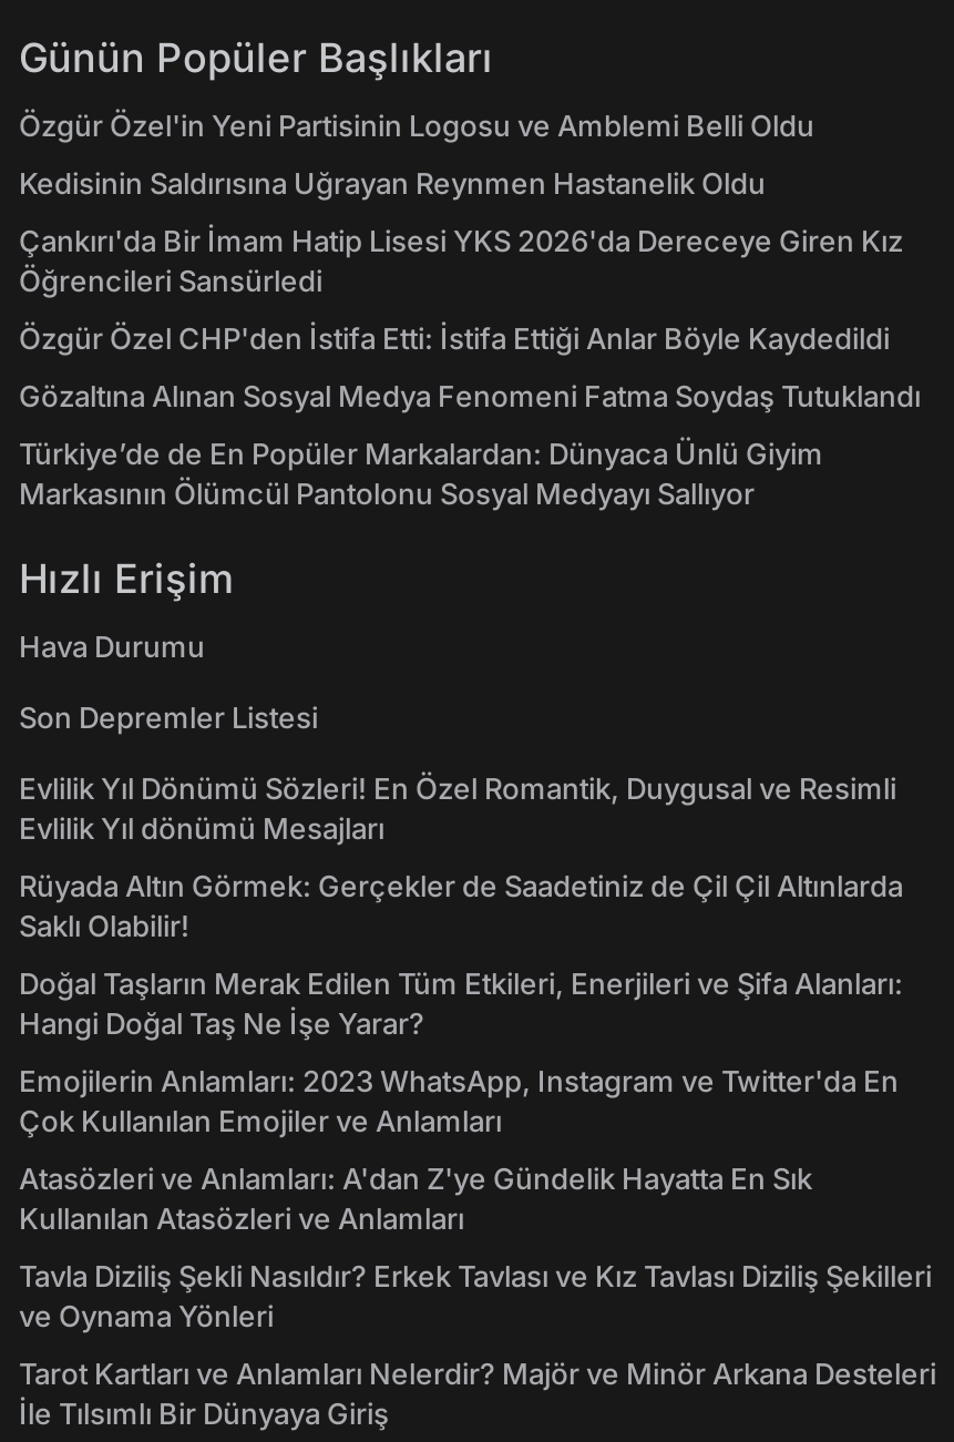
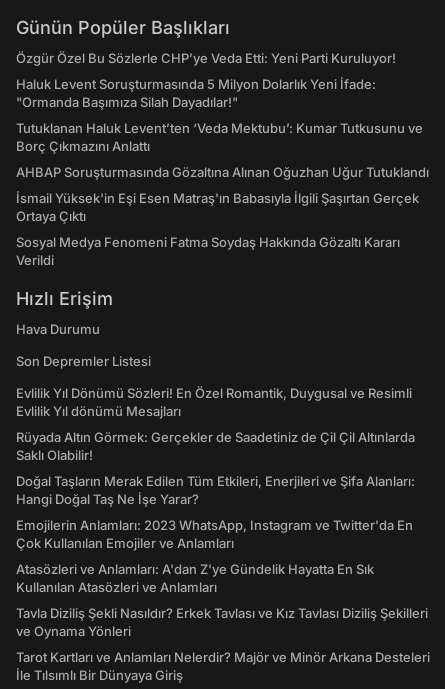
- Özgür Özel'in Yeni Partisinin Logosu ve Amblemi Belli Oldu
+ Özgür Özel Bu Sözlerle CHP’ye Veda Etti: Yeni Parti Kuruluyor!

- Kedisinin Saldırısına Uğrayan Reynmen Hastanelik Oldu
+ Haluk Levent Soruşturmasında 5 Milyon Dolarlık Yeni İfade:
+ "Ormanda Başımıza Silah Dayadılar!"

- Çankırı'da Bir İmam Hatip Lisesi YKS 2026'da Dereceye Giren Kız
- Öğrencileri Sansürledi
+ Tutuklanan Haluk Levent’ten ‘Veda Mektubu’: Kumar Tutkusunu ve
+ Borç Çıkmazını Anlattı

- Özgür Özel CHP'den İstifa Etti: İstifa Ettiği Anlar Böyle Kaydedildi
+ AHBAP Soruşturmasında Gözaltına Alınan Oğuzhan Uğur Tutuklandı

- Gözaltına Alınan Sosyal Medya Fenomeni Fatma Soydaş Tutuklandı
+ İsmail Yüksek'in Eşi Esen Matraş'ın Babasıyla İlgili Şaşırtan Gerçek
+ Ortaya Çıktı

- Türkiye’de de En Popüler Markalardan: Dünyaca Ünlü Giyim
- Markasının Ölümcül Pantolonu Sosyal Medyayı Sallıyor
+ Sosyal Medya Fenomeni Fatma Soydaş Hakkında Gözaltı Kararı
+ Verildi
